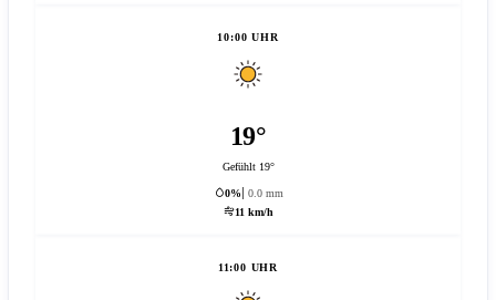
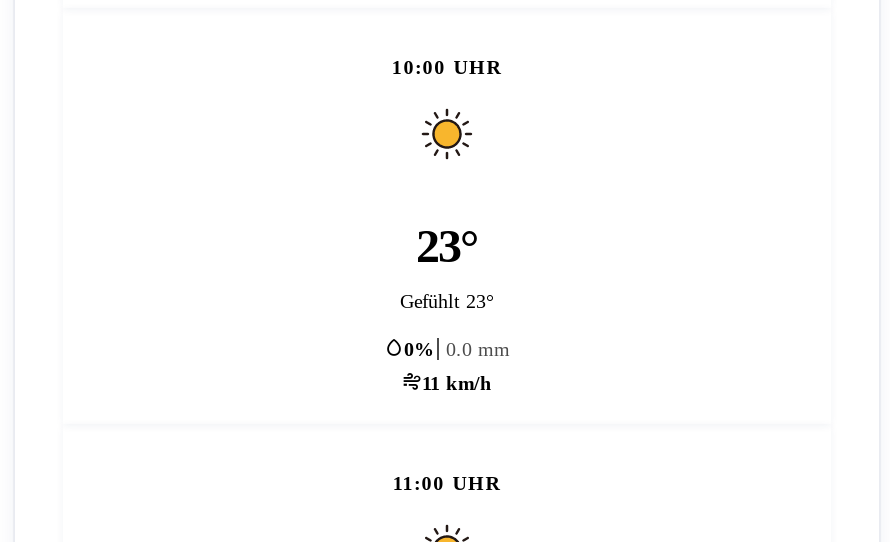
- 19°
+ 23°

- Gefühlt 19°
+ Gefühlt 23°
